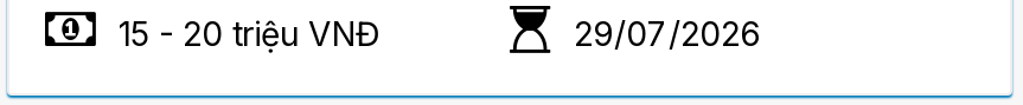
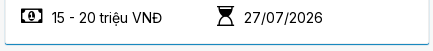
- 29/07/2026
+ 27/07/2026
